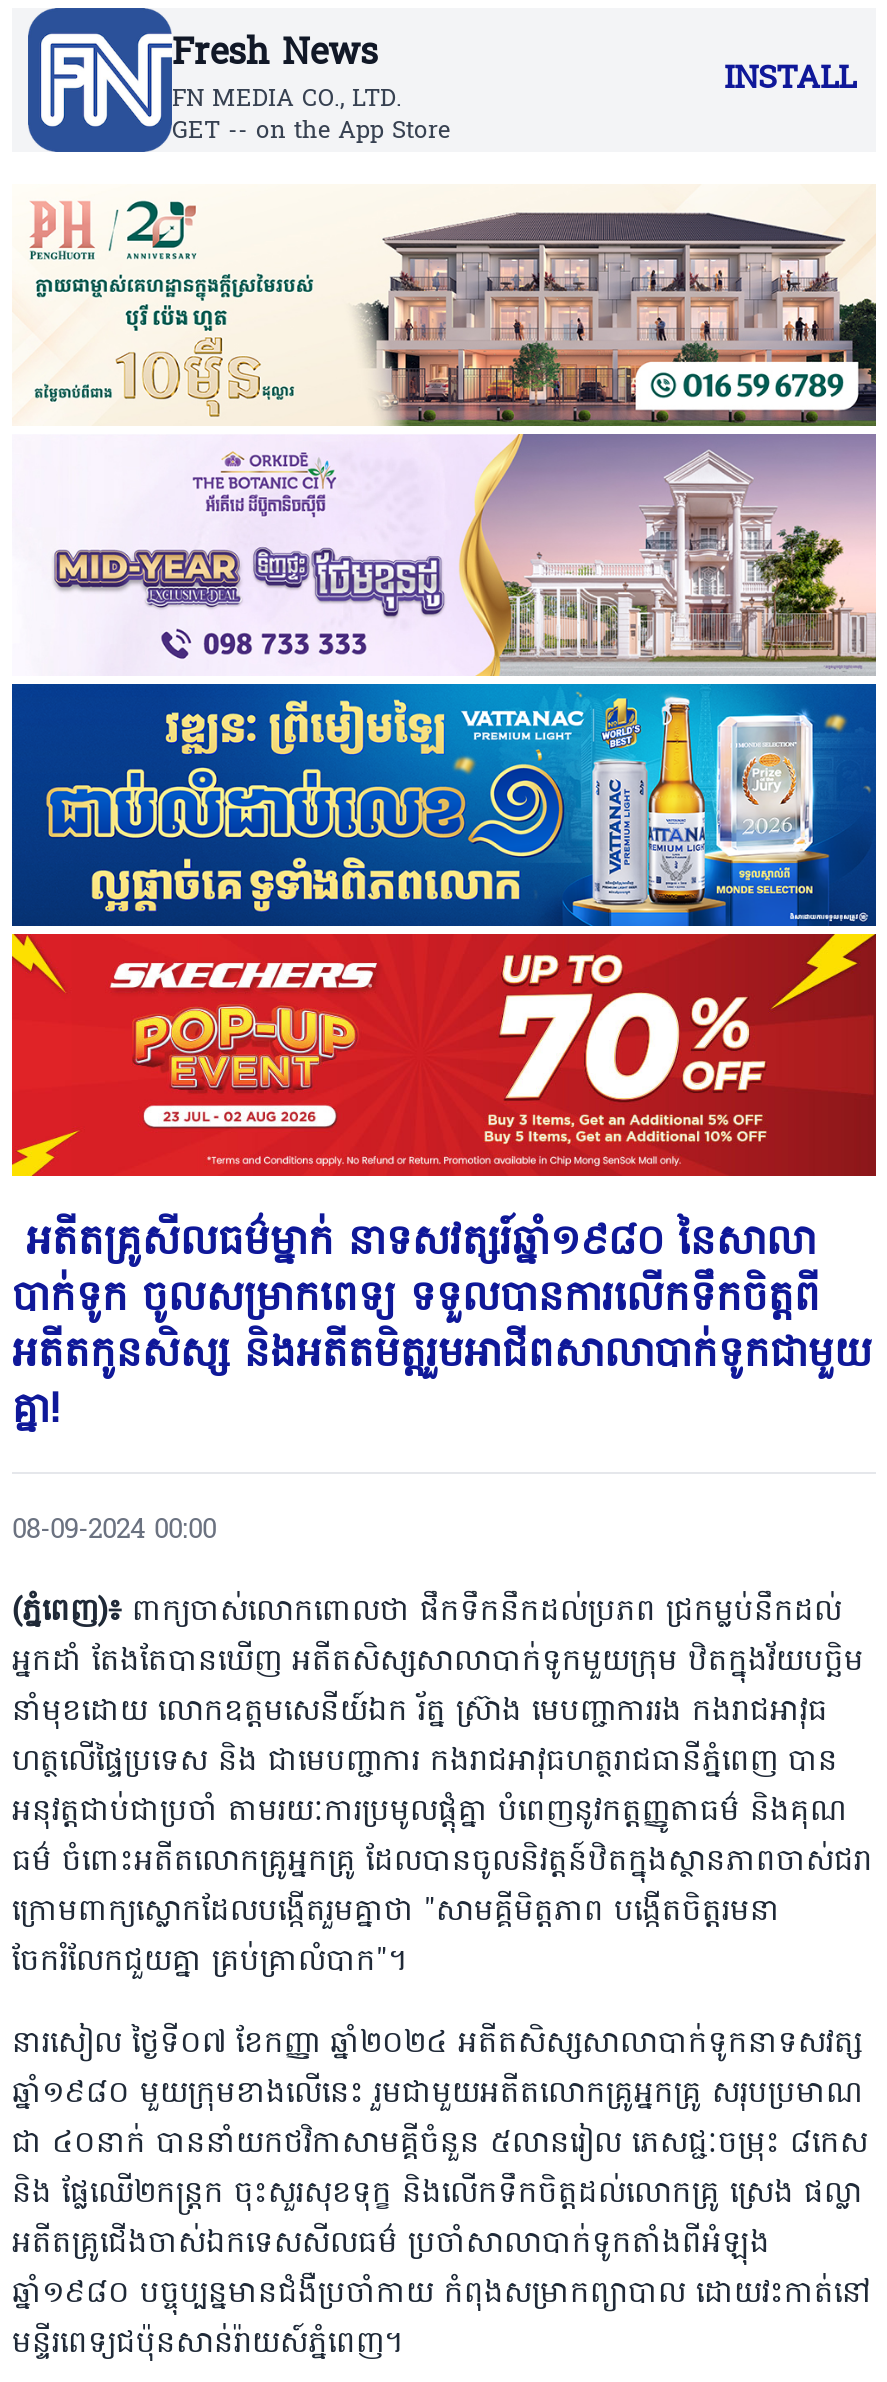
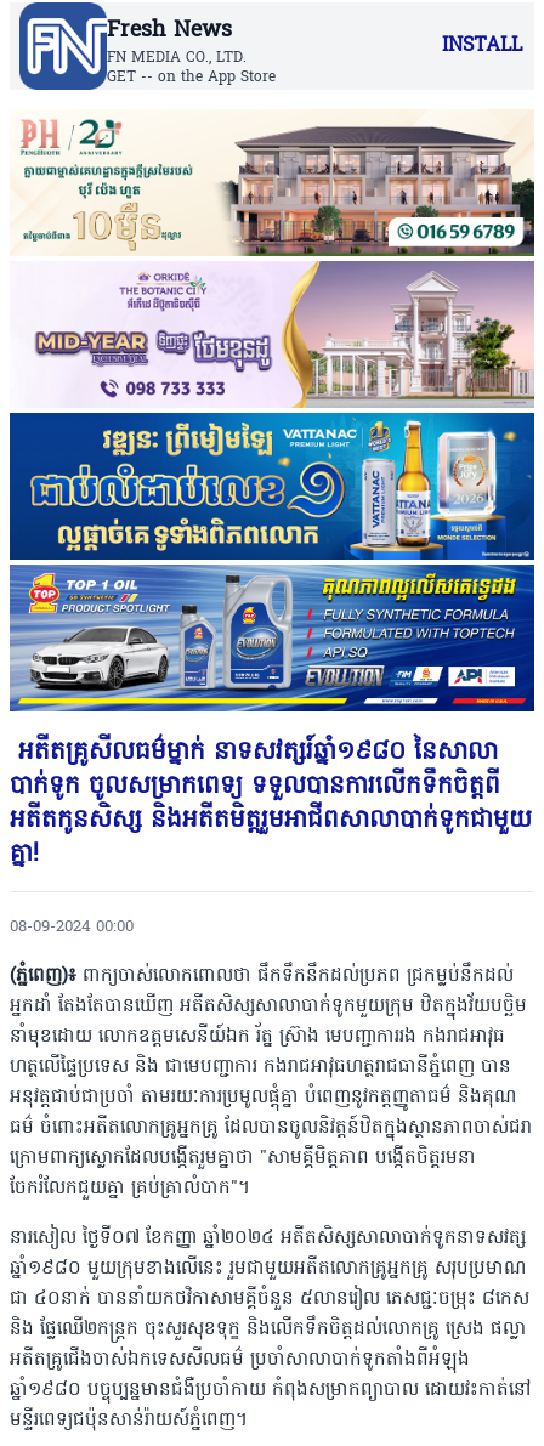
- [image]
+ [image]
